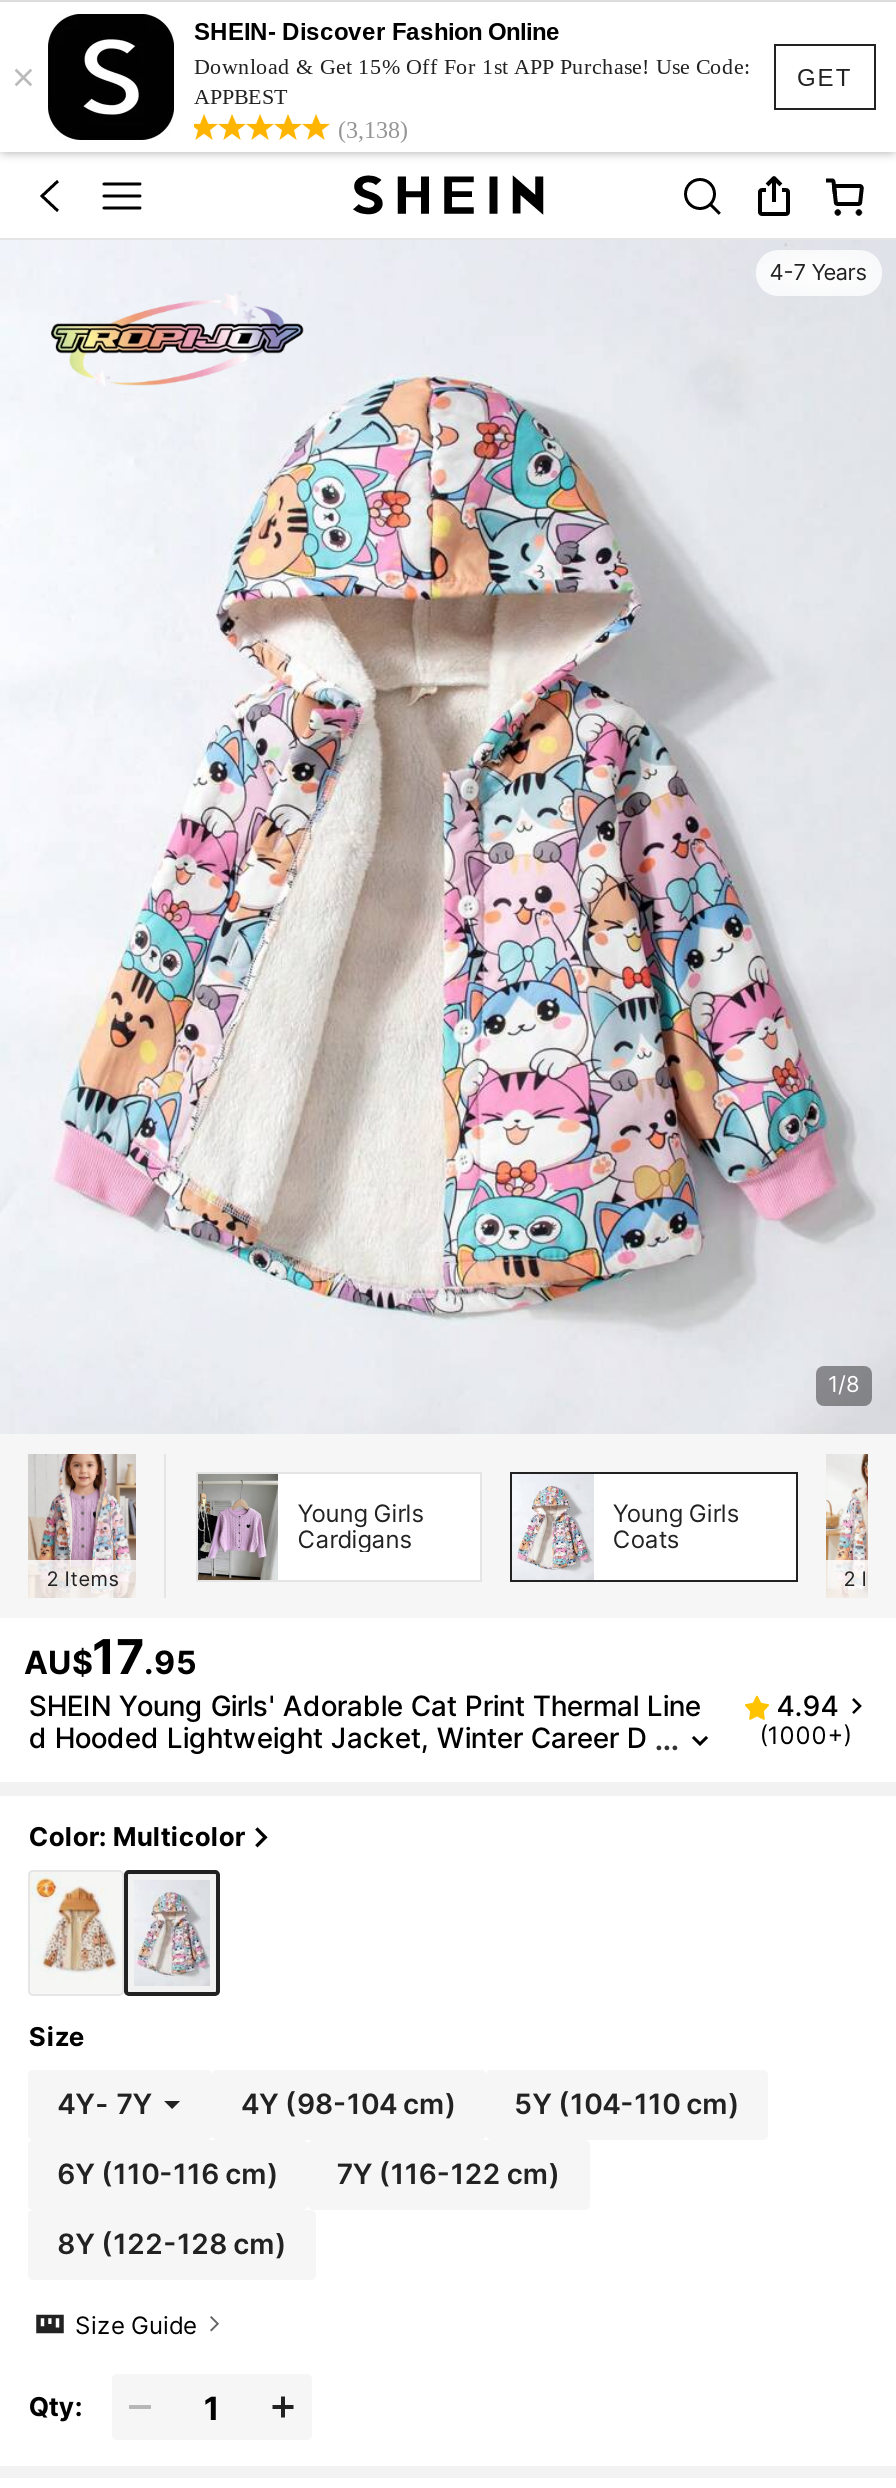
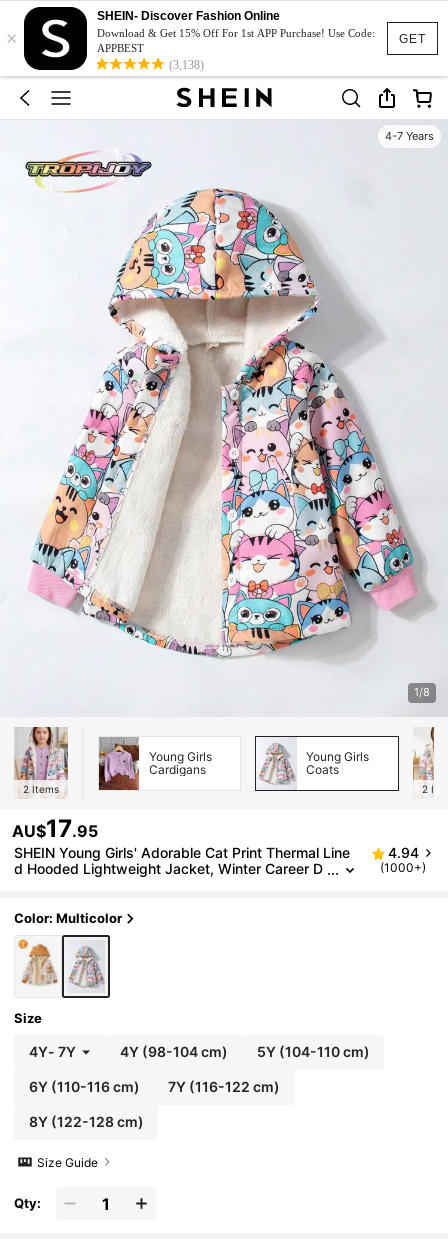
- [image]
+ [image]
